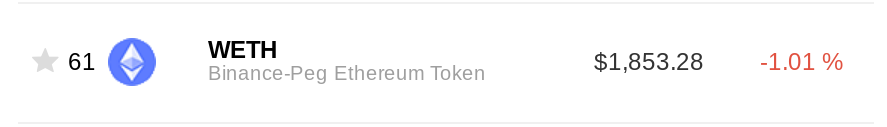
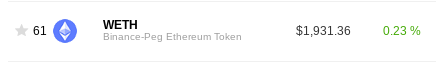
- $1,853.28
+ $1,931.36

- -1.01 %
+ 0.23 %
